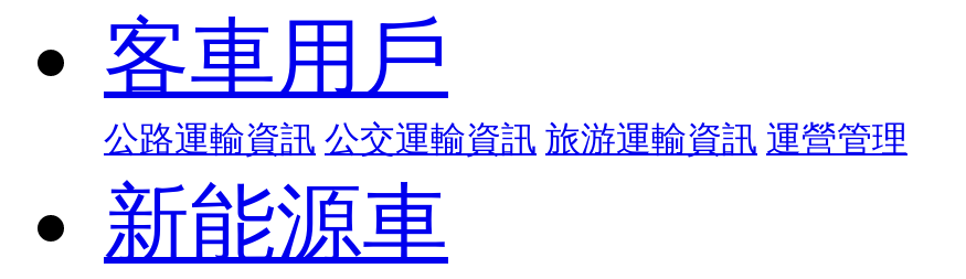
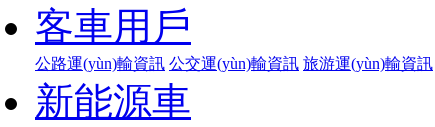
- 公路運輸資訊 公交運輸資訊 旅游運輸資訊 運營管理
+ 公路運(yùn)輸資訊 公交運(yùn)輸資訊 旅游運(yùn)輸資訊
